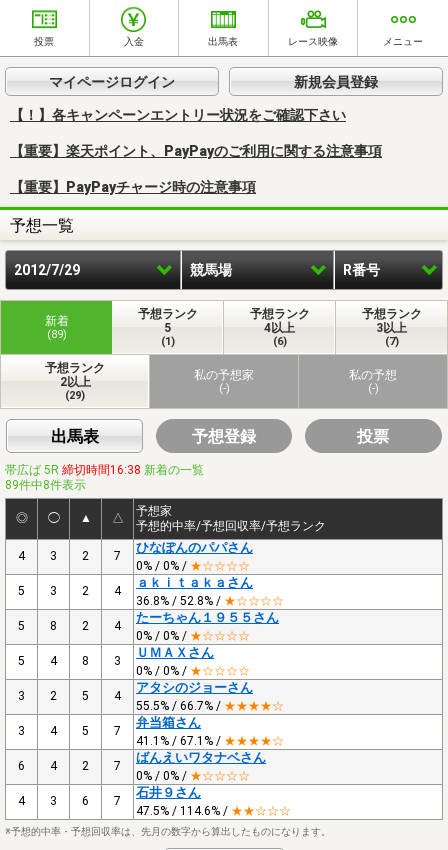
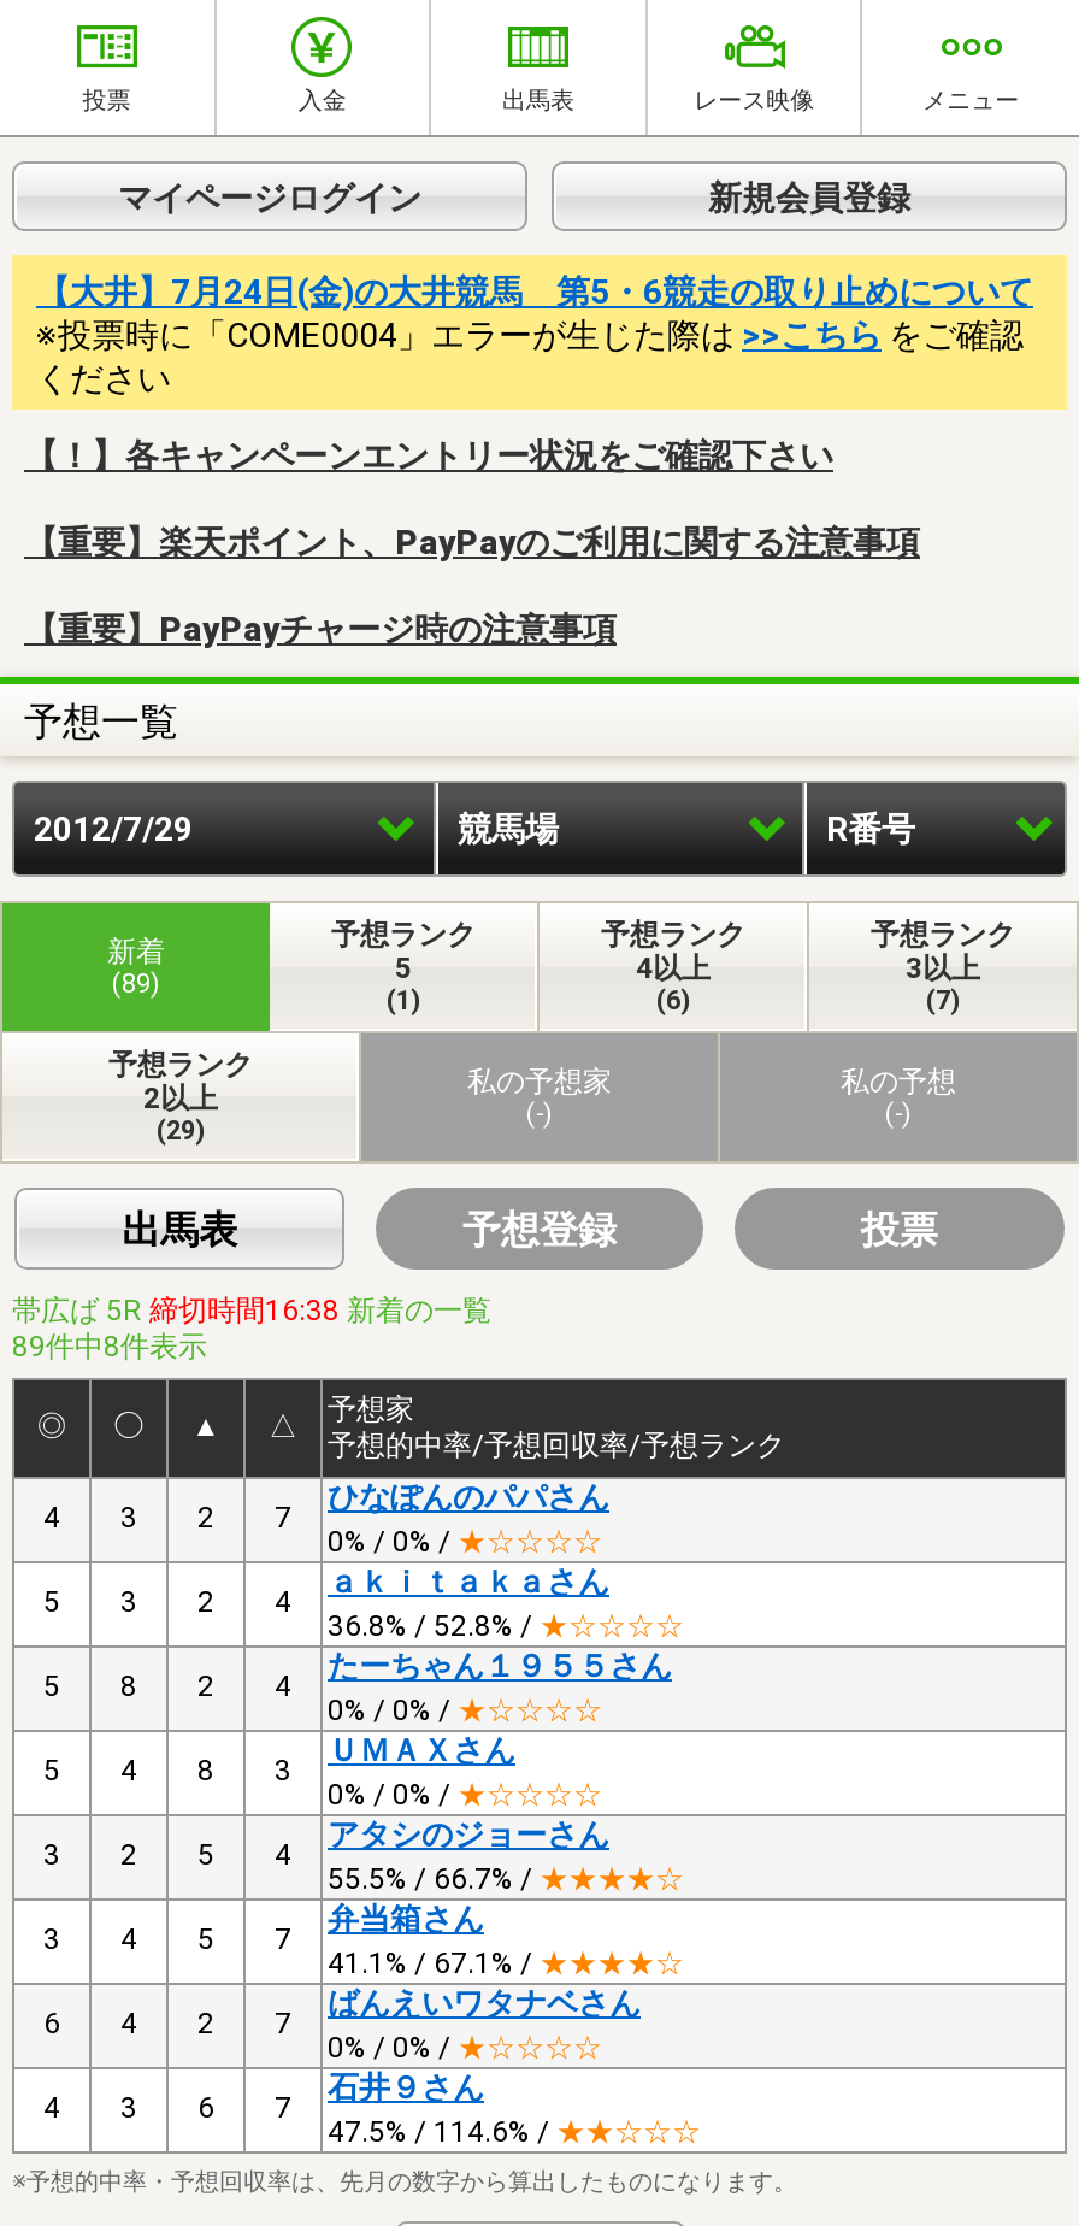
+ 【大井】7月24日(金)の大井競馬 第5・6競走の取り止めについて
+ ※投票時に「COME0004」エラーが生じた際は>>こちらをご確認
+ ください
